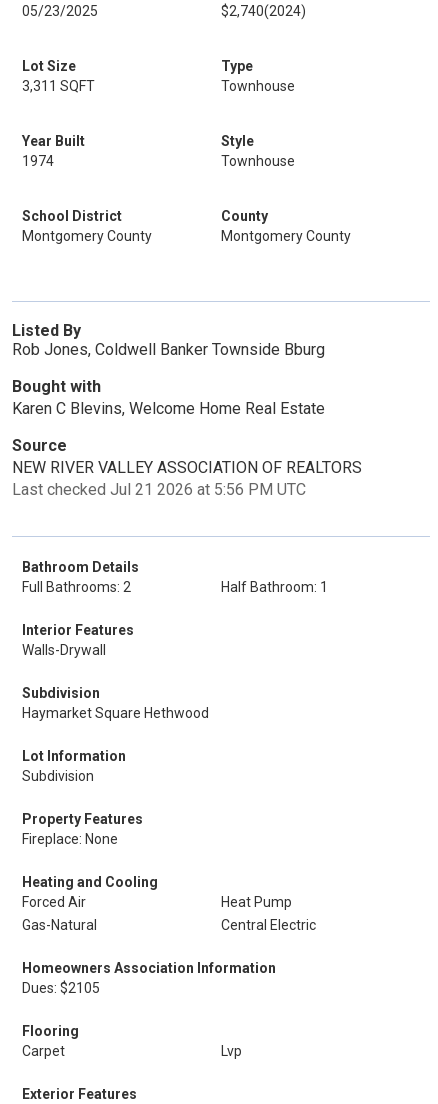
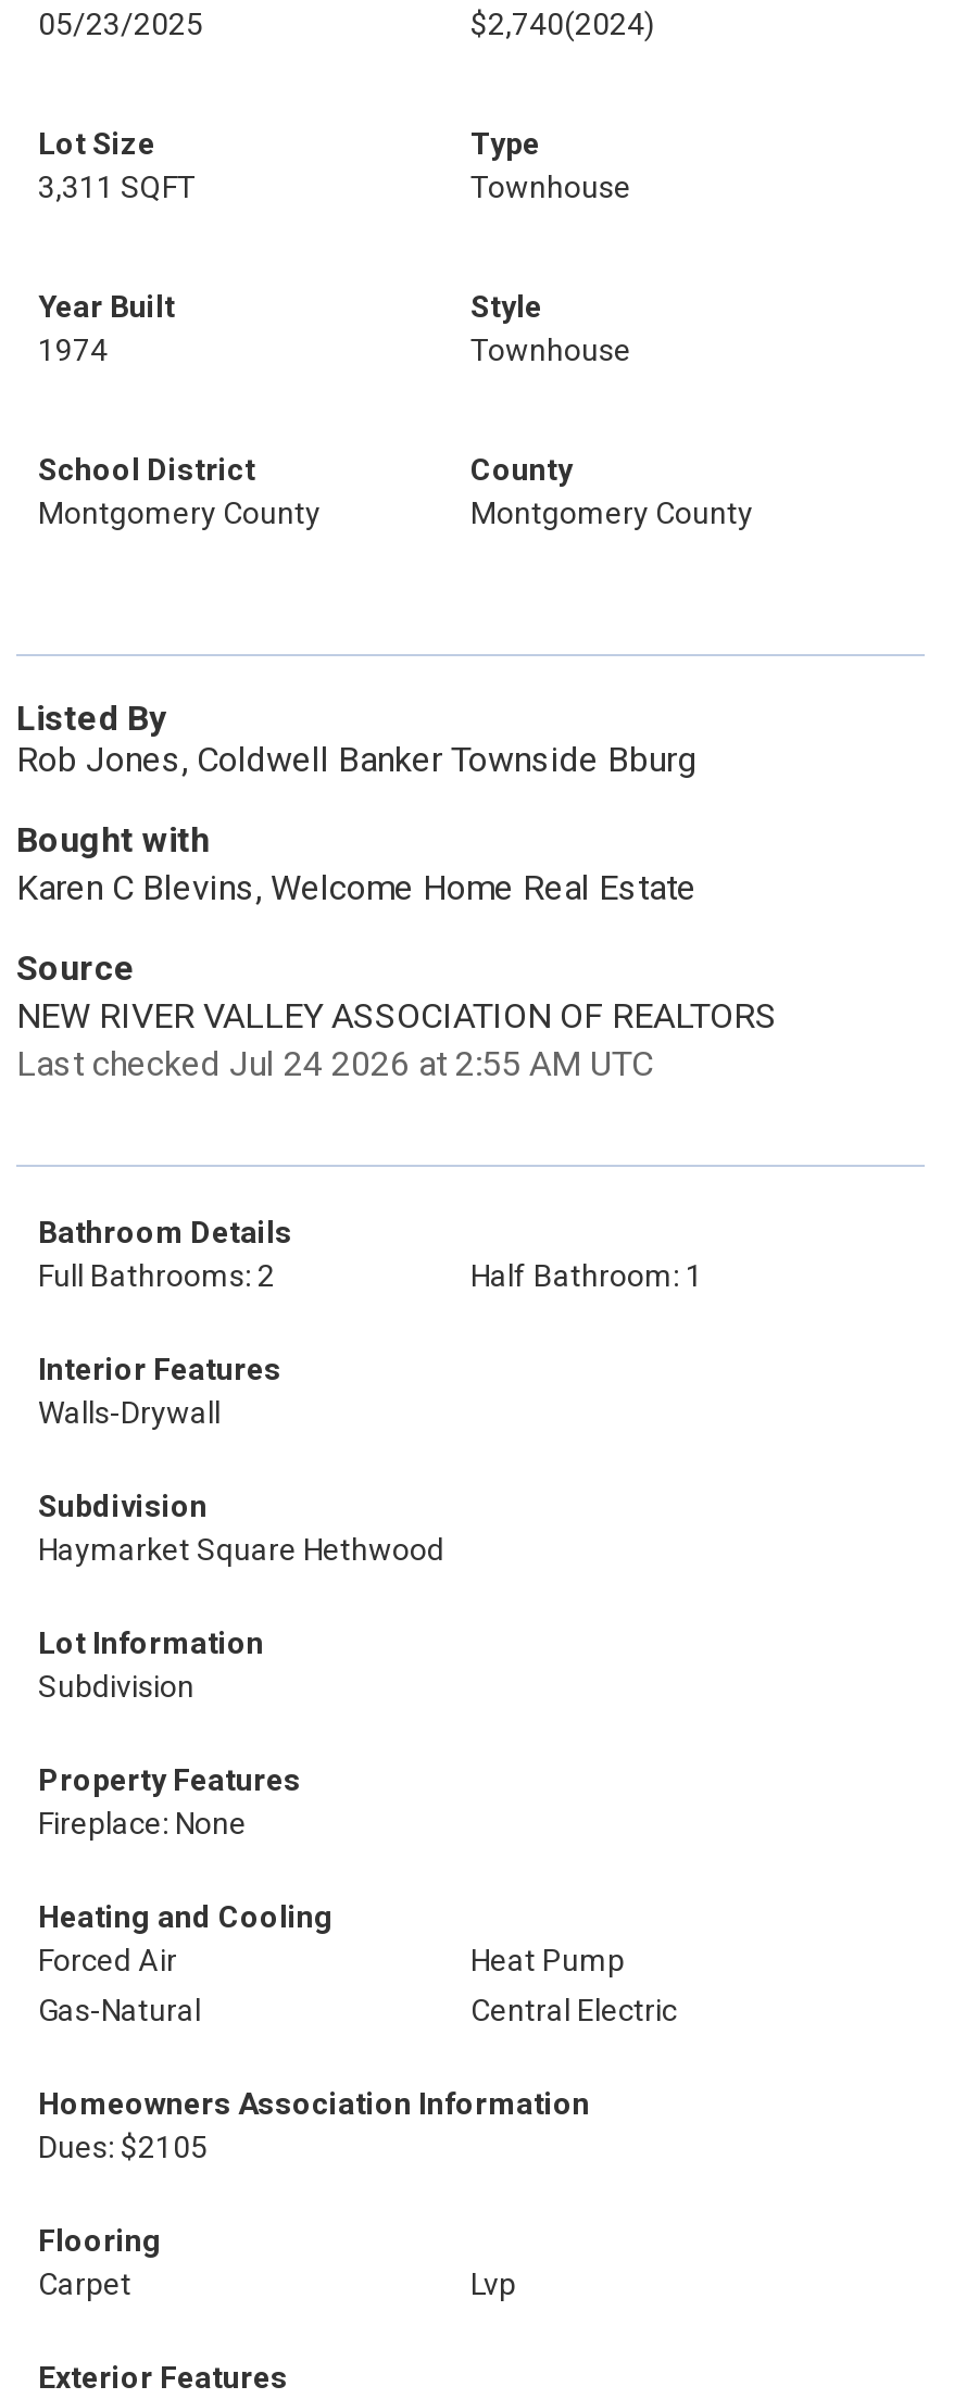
- Last checked Jul 21 2026 at 5:56 PM UTC
+ Last checked Jul 24 2026 at 2:55 AM UTC
